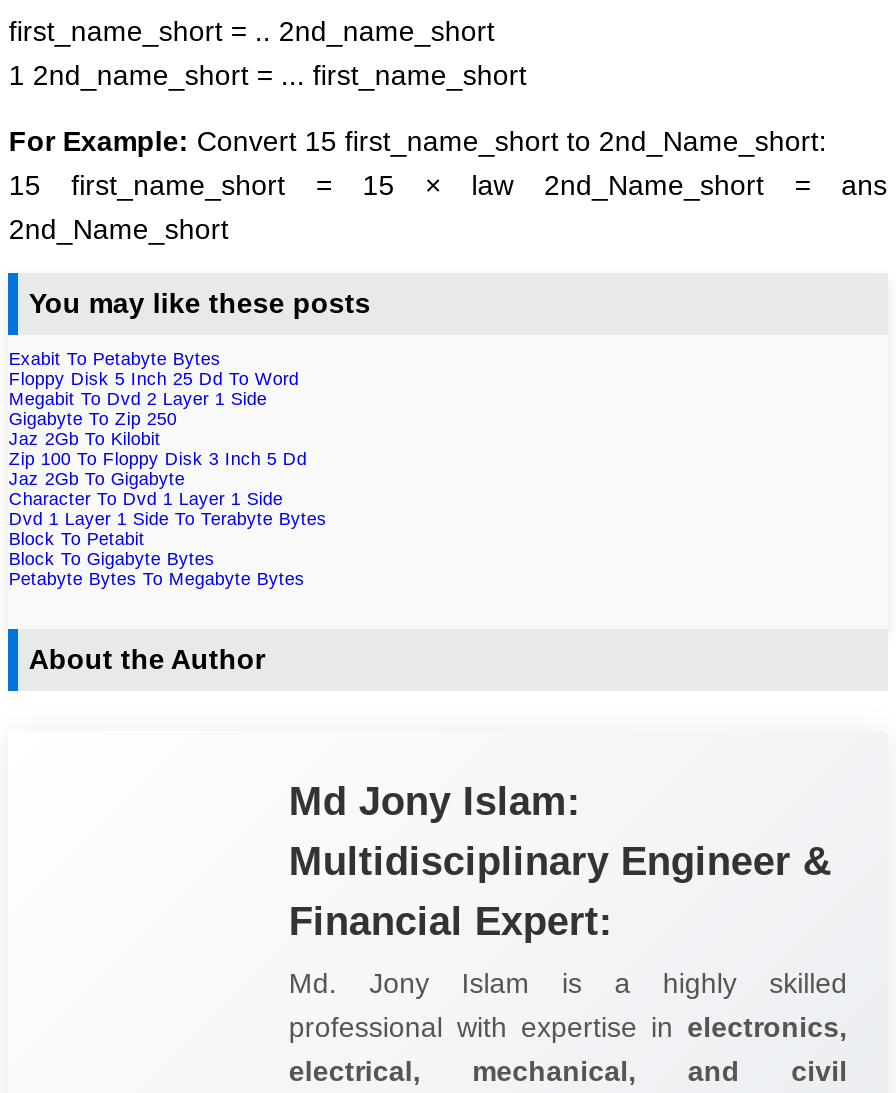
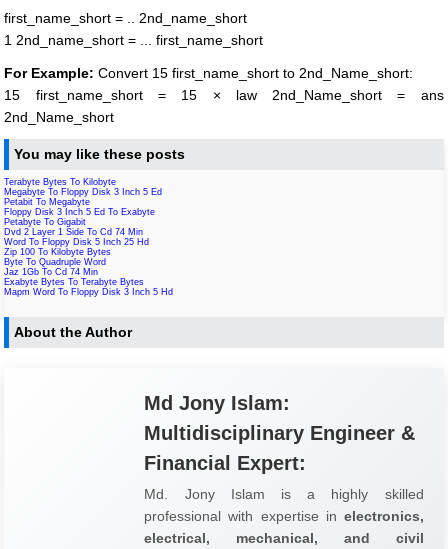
- Exabit To Petabyte Bytes
- Floppy Disk 5 Inch 25 Dd To Word
- Megabit To Dvd 2 Layer 1 Side
- Gigabyte To Zip 250
- Jaz 2Gb To Kilobit
- Zip 100 To Floppy Disk 3 Inch 5 Dd
- Jaz 2Gb To Gigabyte
- Character To Dvd 1 Layer 1 Side
- Dvd 1 Layer 1 Side To Terabyte Bytes
- Block To Petabit
- Block To Gigabyte Bytes
- Petabyte Bytes To Megabyte Bytes
+ Terabyte Bytes To Kilobyte
+ Megabyte To Floppy Disk 3 Inch 5 Ed
+ Petabit To Megabyte
+ Floppy Disk 3 Inch 5 Ed To Exabyte
+ Petabyte To Gigabit
+ Dvd 2 Layer 1 Side To Cd 74 Min
+ Word To Floppy Disk 5 Inch 25 Hd
+ Zip 100 To Kilobyte Bytes
+ Byte To Quadruple Word
+ Jaz 1Gb To Cd 74 Min
+ Exabyte Bytes To Terabyte Bytes
+ Mapm Word To Floppy Disk 3 Inch 5 Hd
